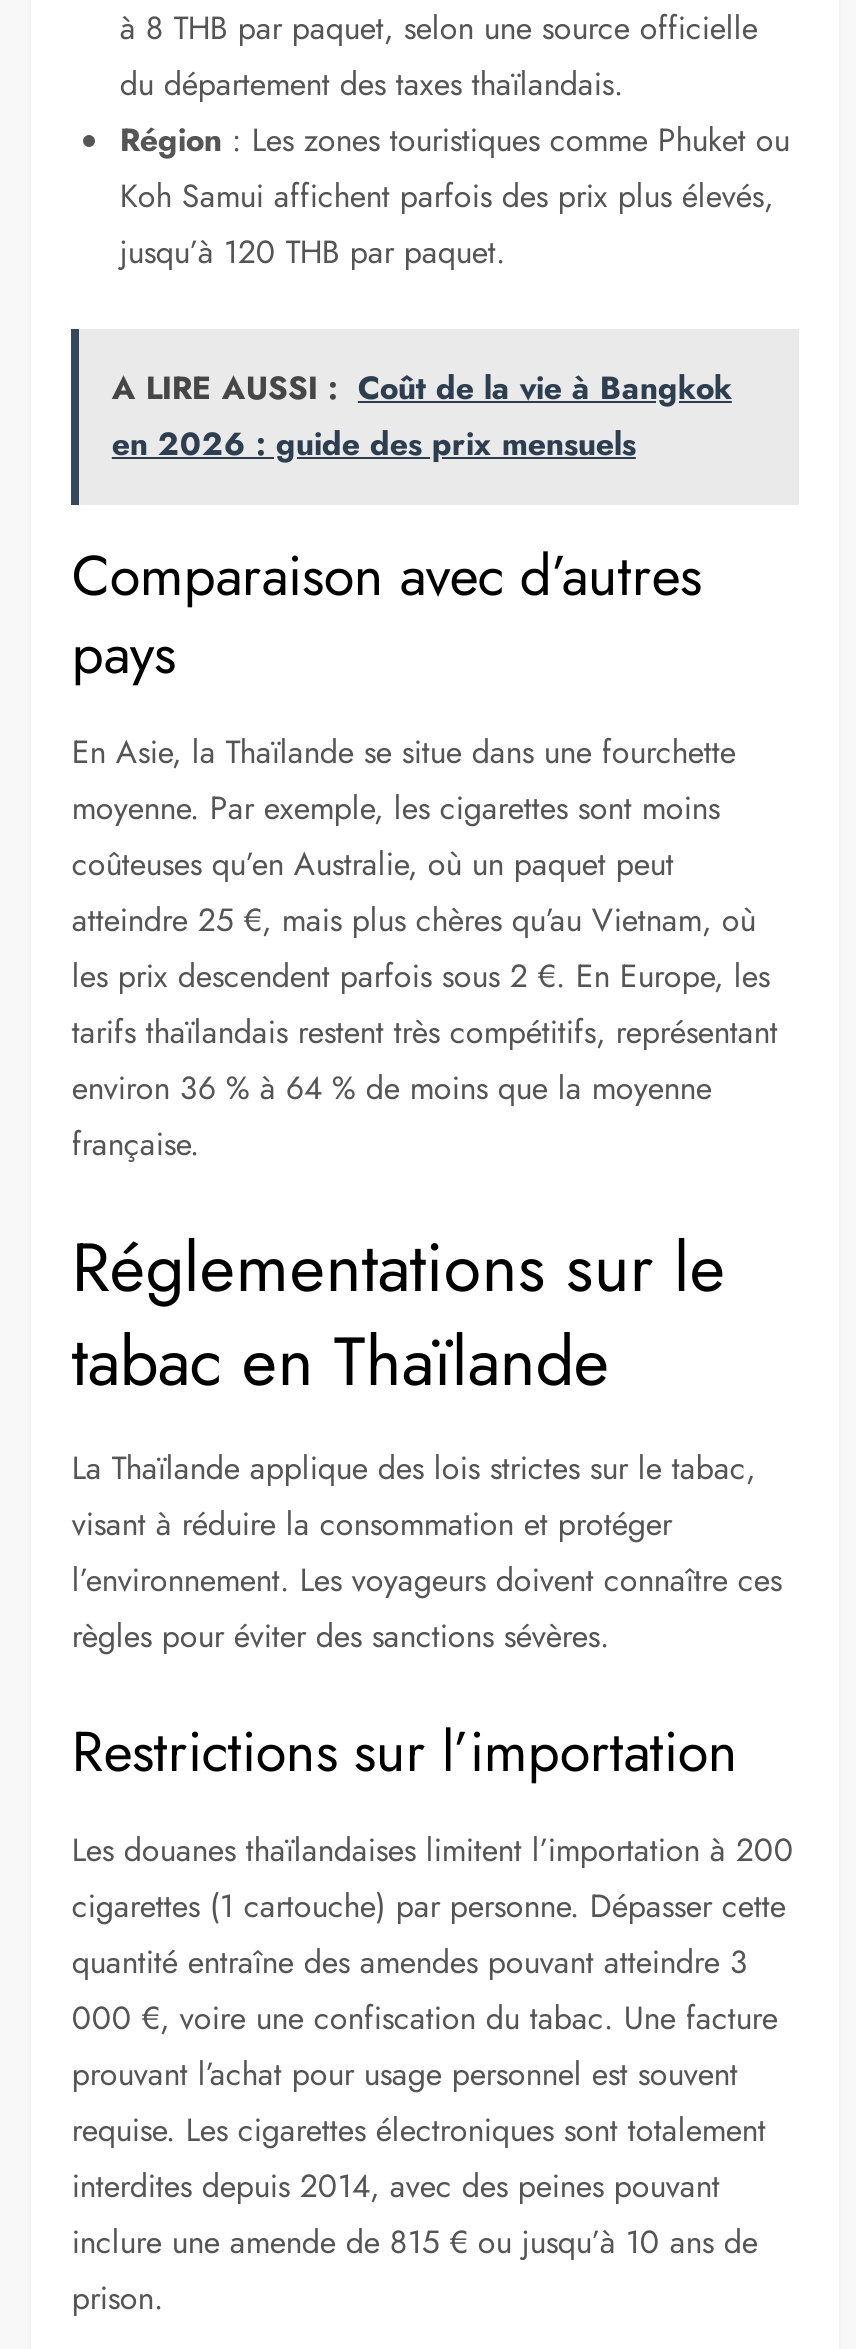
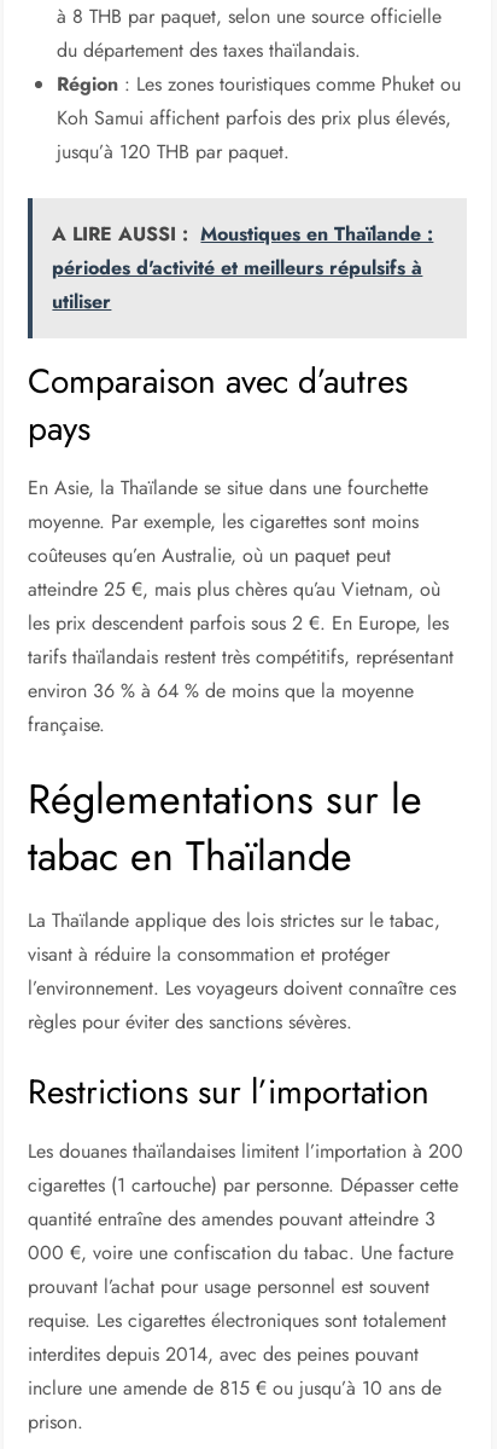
- A LIRE AUSSI : Coût de la vie à Bangkok
- en 2026 : guide des prix mensuels
+ A LIRE AUSSI : Moustiques en Thaïlande :
+ périodes d'activité et meilleurs répulsifs à
+ utiliser
